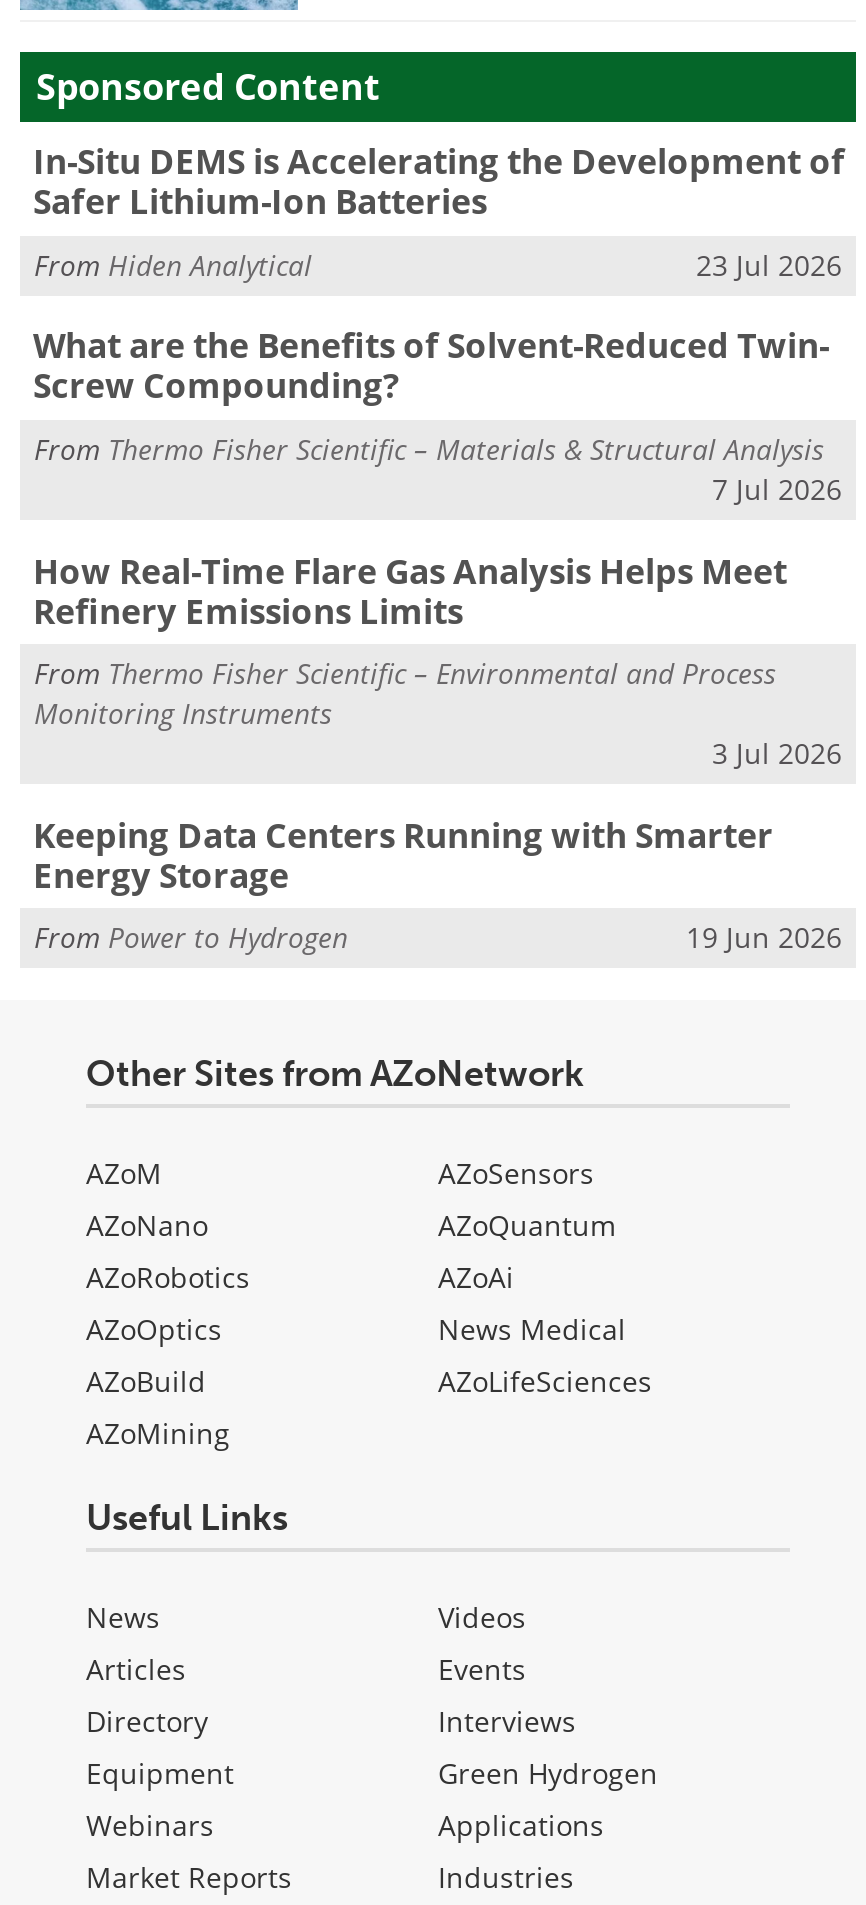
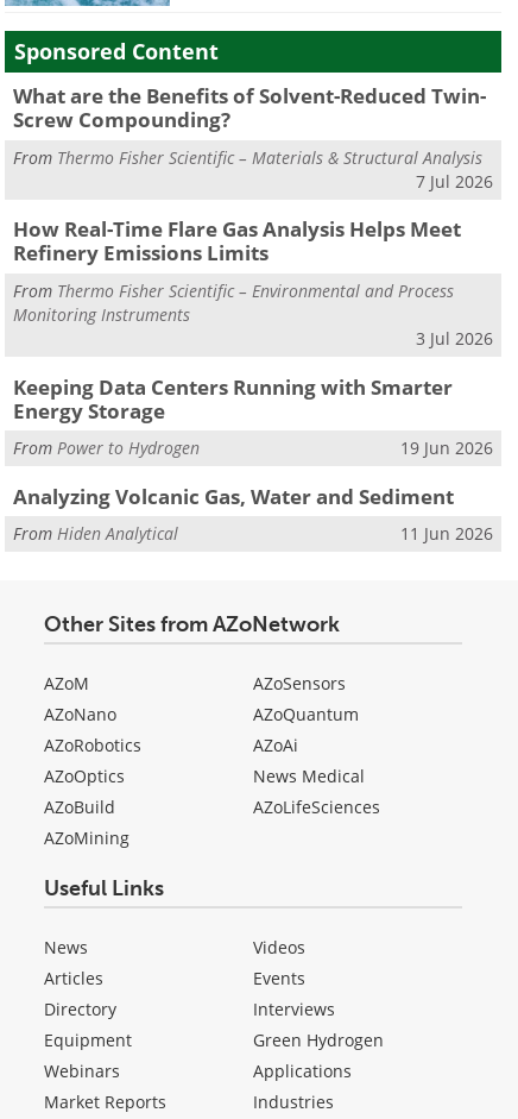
- In-Situ DEMS is Accelerating the Development of
- Safer Lithium-Ion Batteries
- 23 Jul 2026

moved down: From Hiden Analytical

moved up: What are the Benefits of Solvent-Reduced Twin- | Screw Compounding? | From Thermo Fisher Scientific – Materials & Structural Analysis | ... | From Power to Hydrogen | 19 Jun 2026

+ Analyzing Volcanic Gas, Water and Sediment
+ 11 Jun 2026
